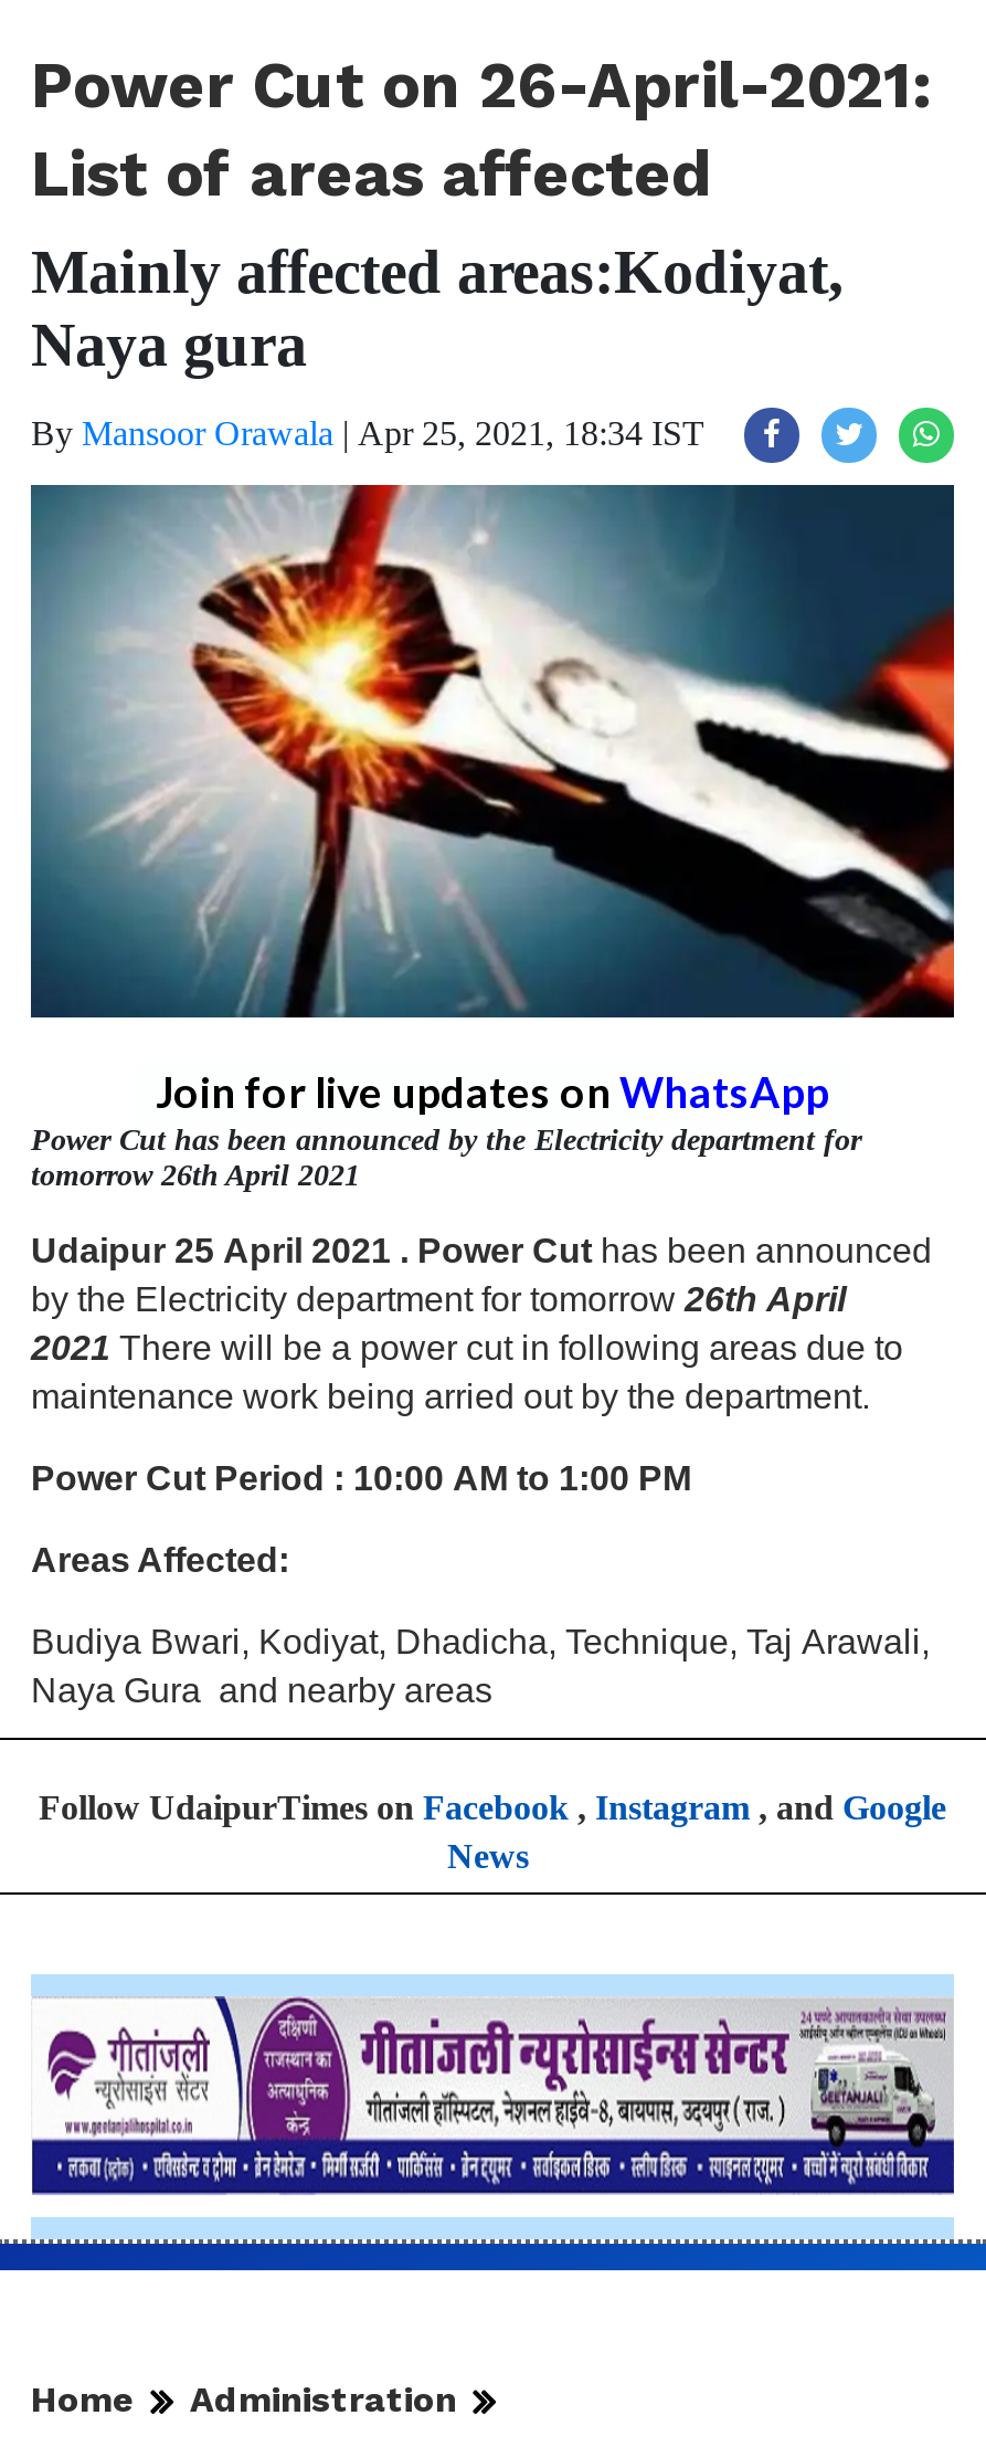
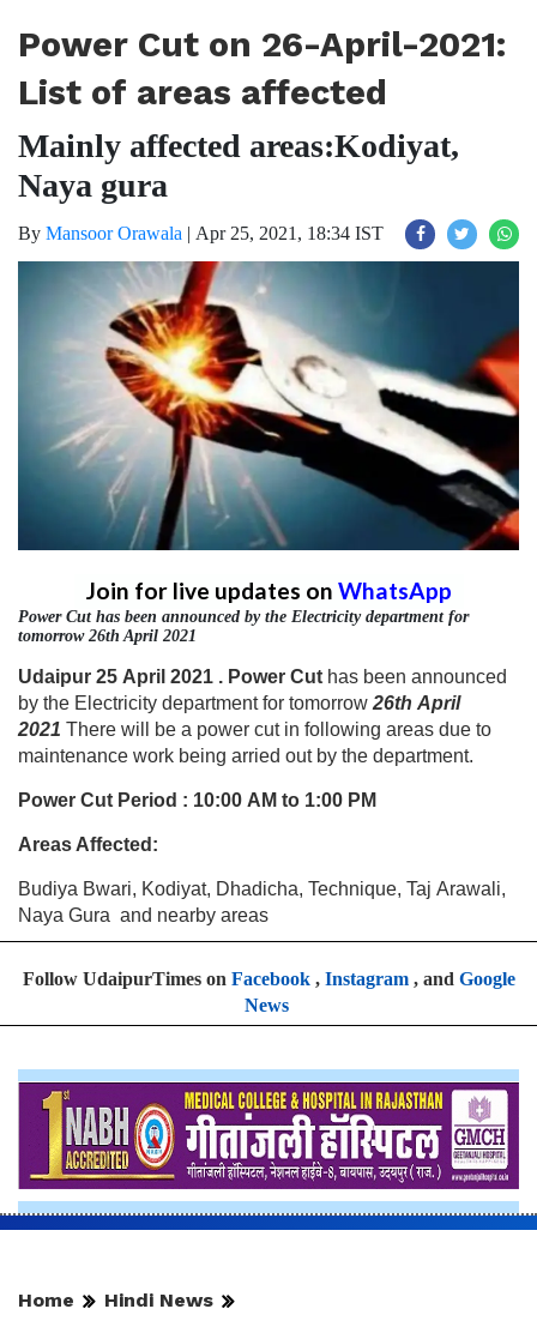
- [image]
+ [image]

- Administration
+ Hindi News
